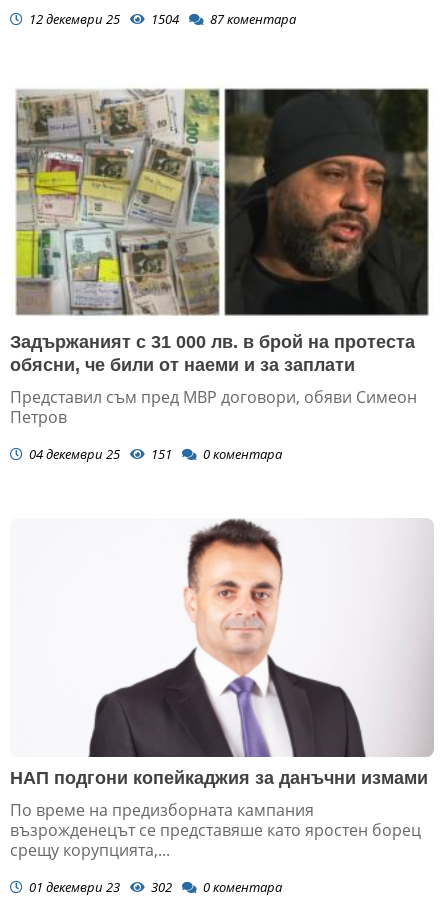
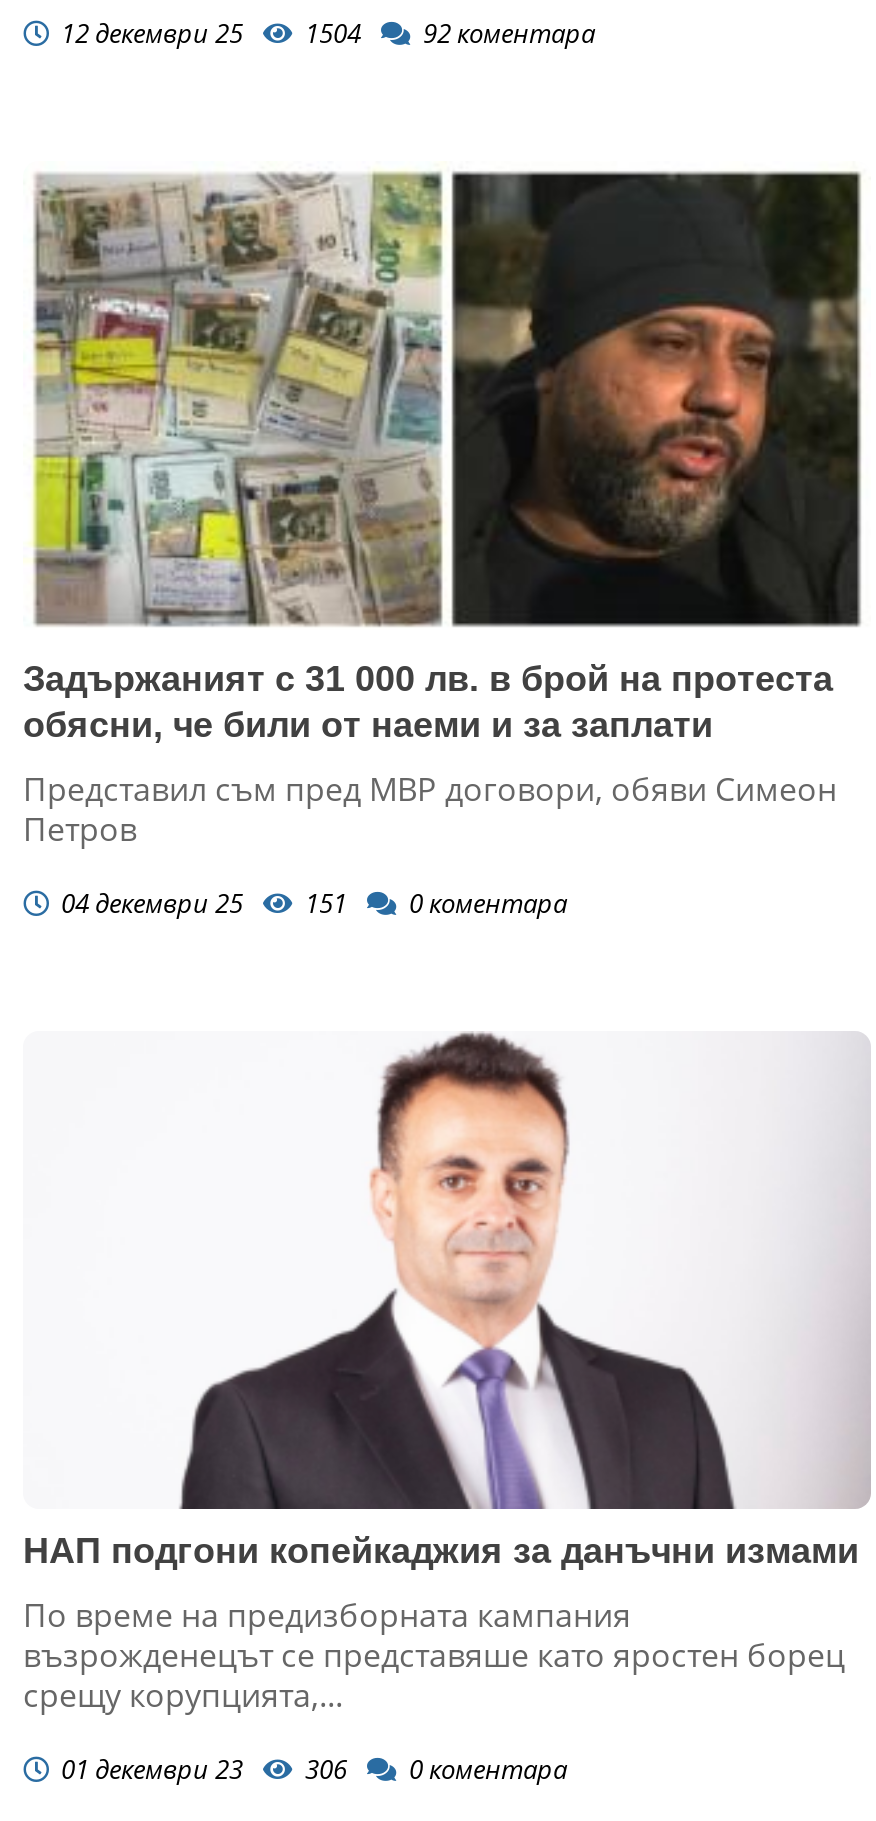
- 12 декември 25 1504 87 коментара
+ 12 декември 25 1504 92 коментара

- 01 декември 23 302 0 коментара
+ 01 декември 23 306 0 коментара
